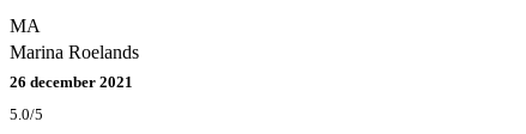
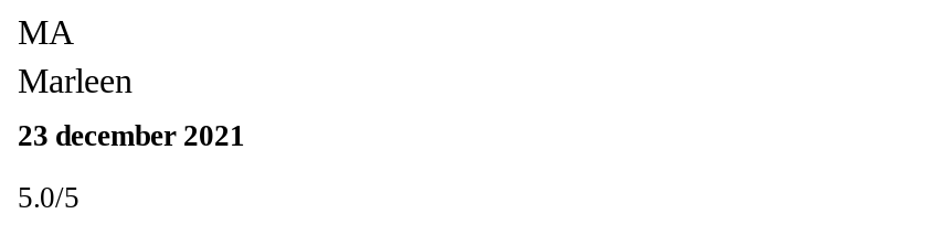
- Marina Roelands
+ Marleen

- 26 december 2021
+ 23 december 2021
